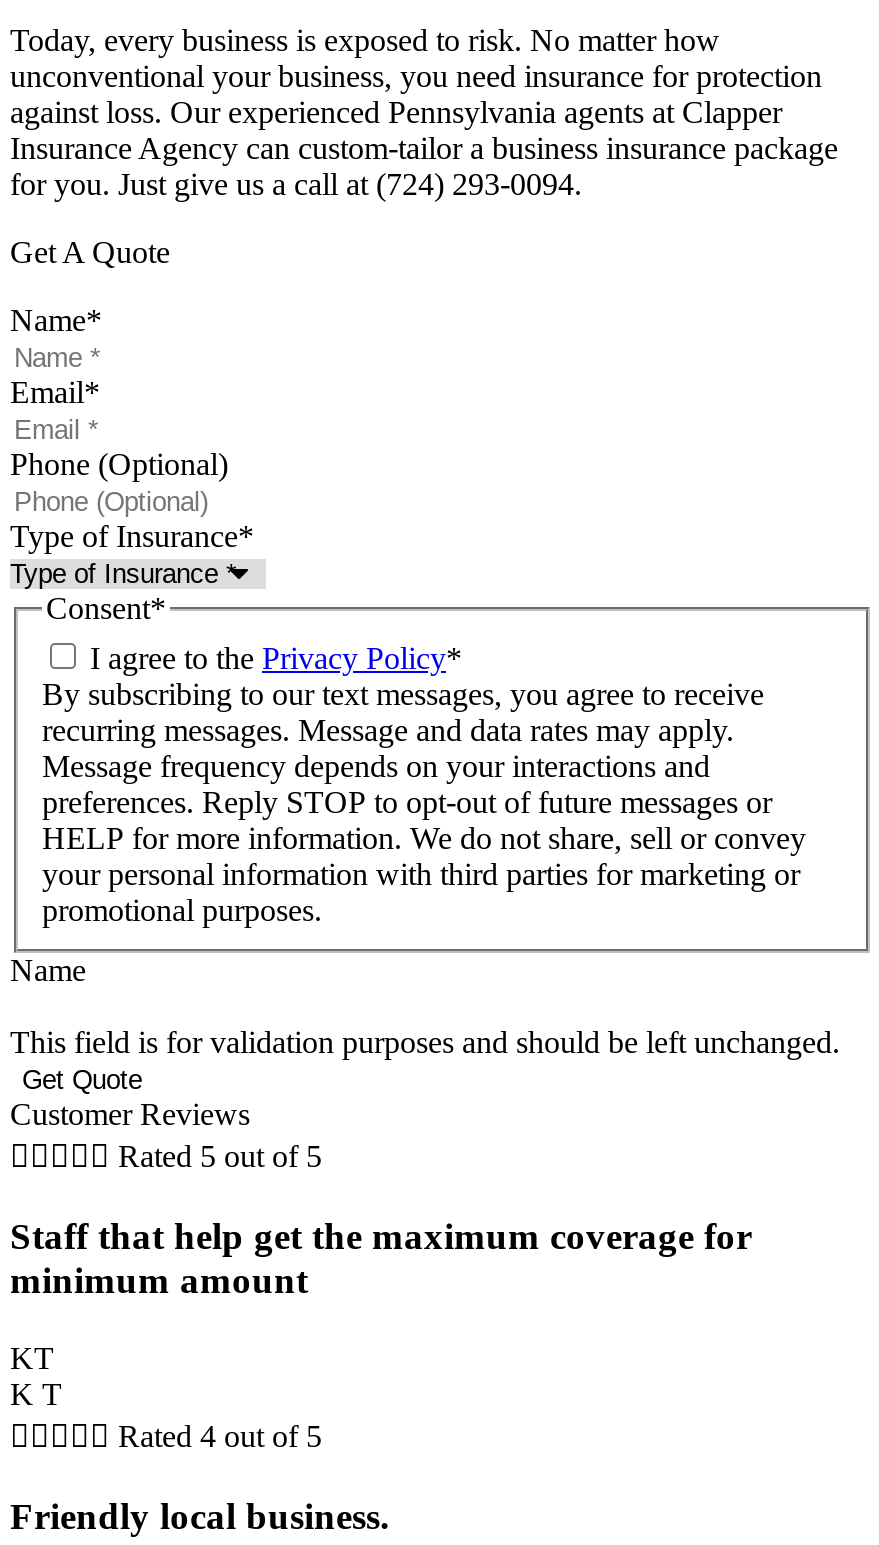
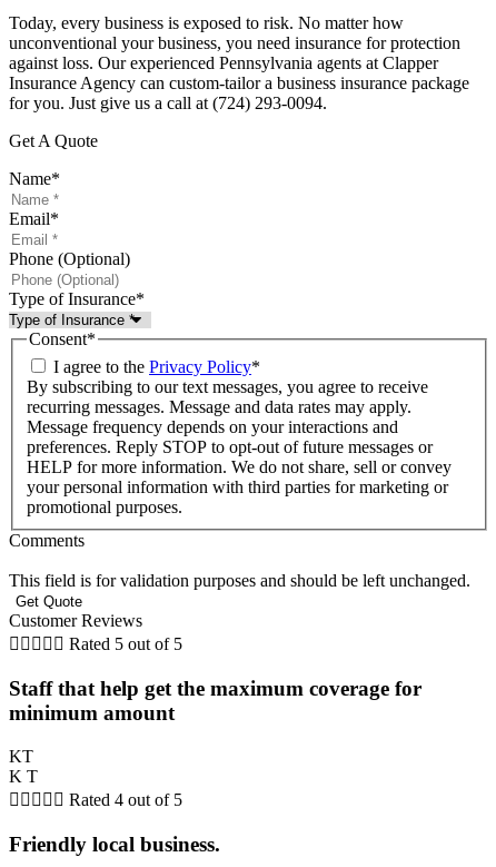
- Name
+ Comments
